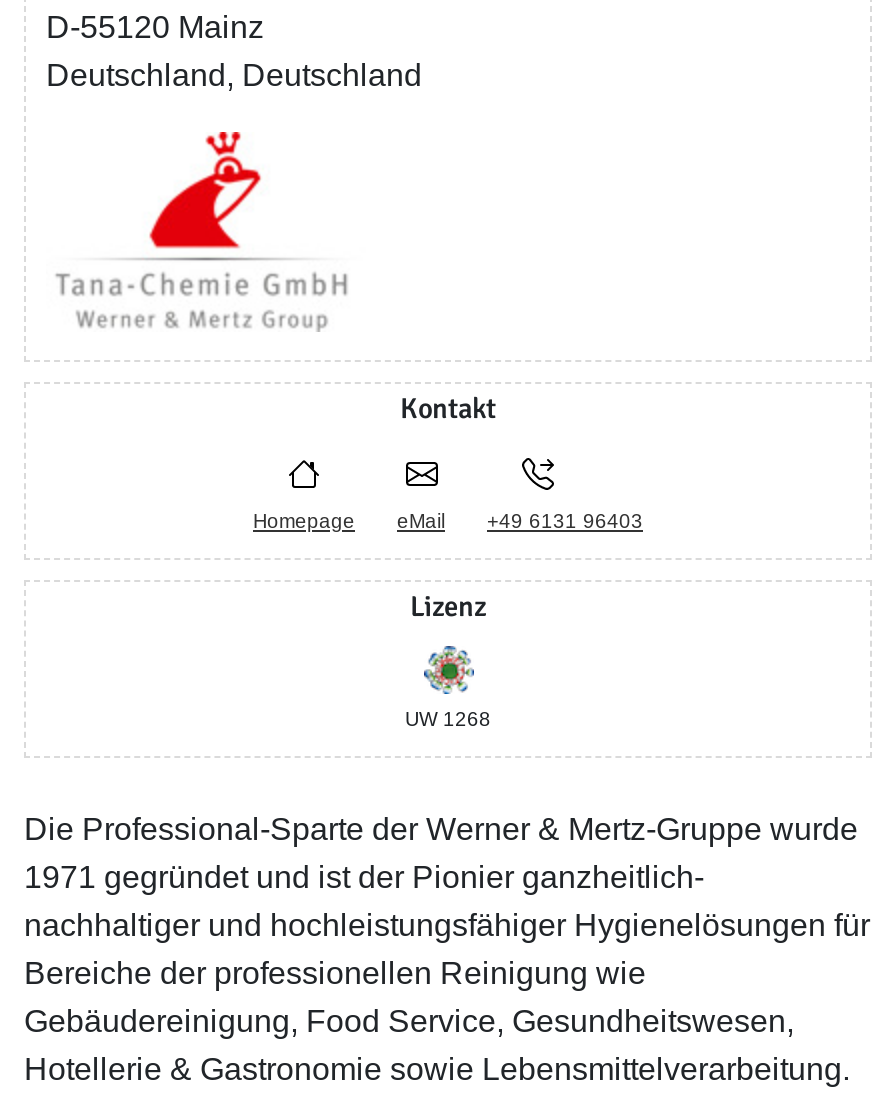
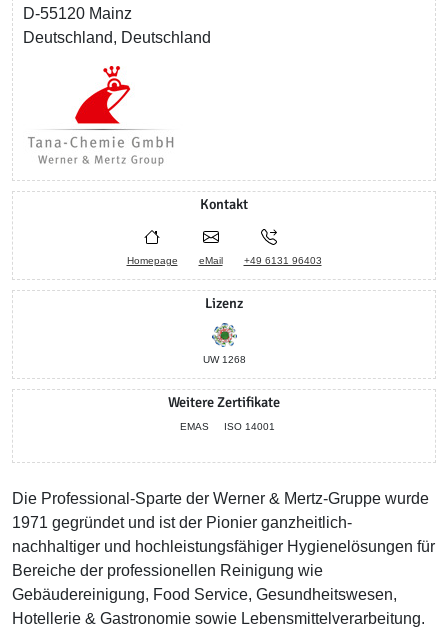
+ Weitere Zertifikate
+ EMAS
+ ISO 14001
